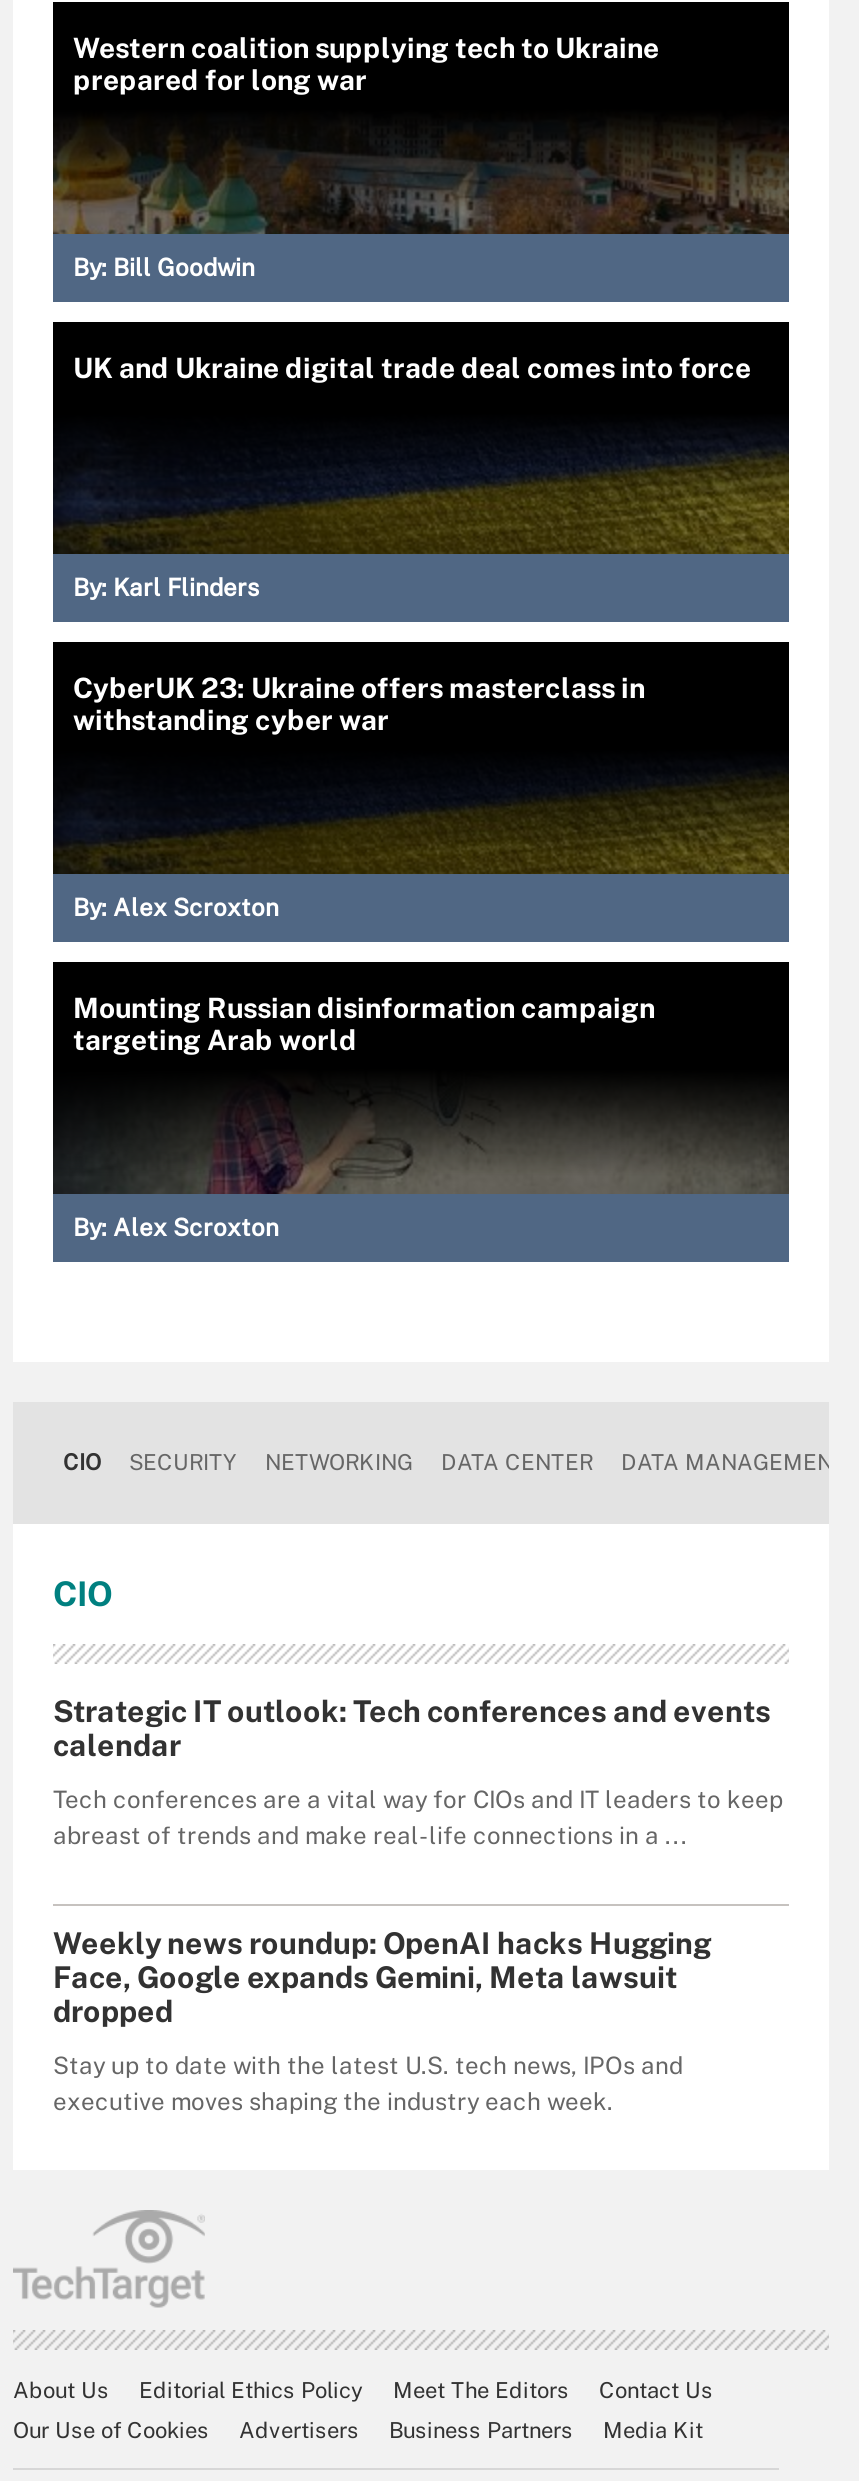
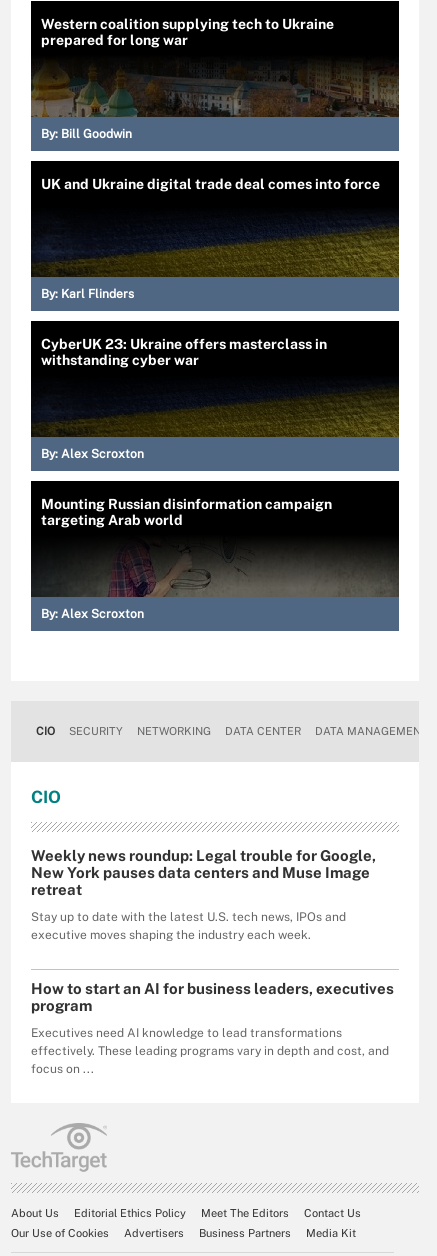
- Strategic IT outlook: Tech conferences and events
- calendar
- Tech conferences are a vital way for CIOs and IT leaders to keep
- abreast of trends and make real-life connections in a ...
- Weekly news roundup: OpenAI hacks Hugging
- Face, Google expands Gemini, Meta lawsuit
- dropped
+ Weekly news roundup: Legal trouble for Google,
+ New York pauses data centers and Muse Image
+ retreat

moved up: Stay up to date with the latest U.S. tech news, IPOs and | executive moves shaping the industry each week.

+ How to start an AI for business leaders, executives
+ program
+ Executives need AI knowledge to lead transformations
+ effectively. These leading programs vary in depth and cost, and
+ focus on ...
